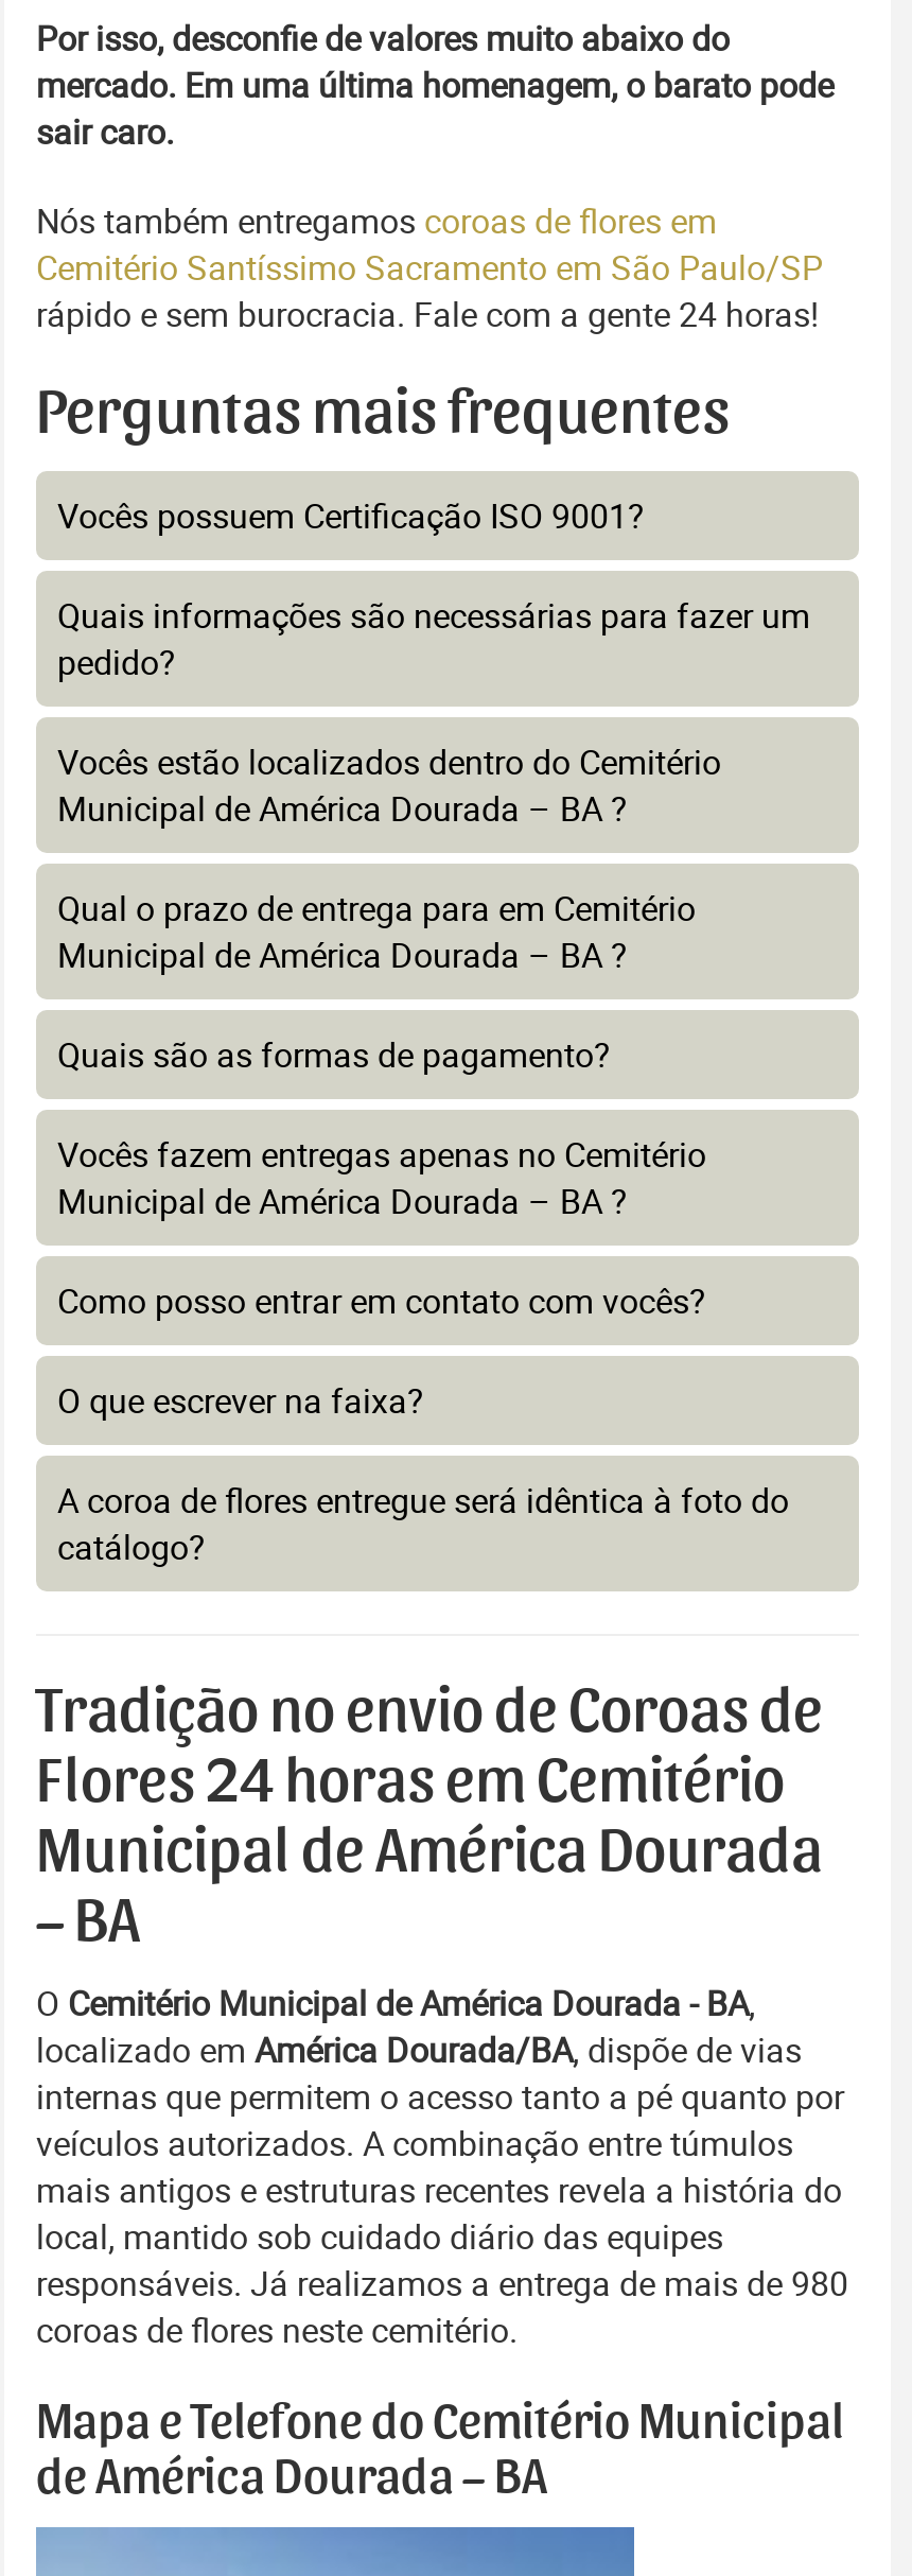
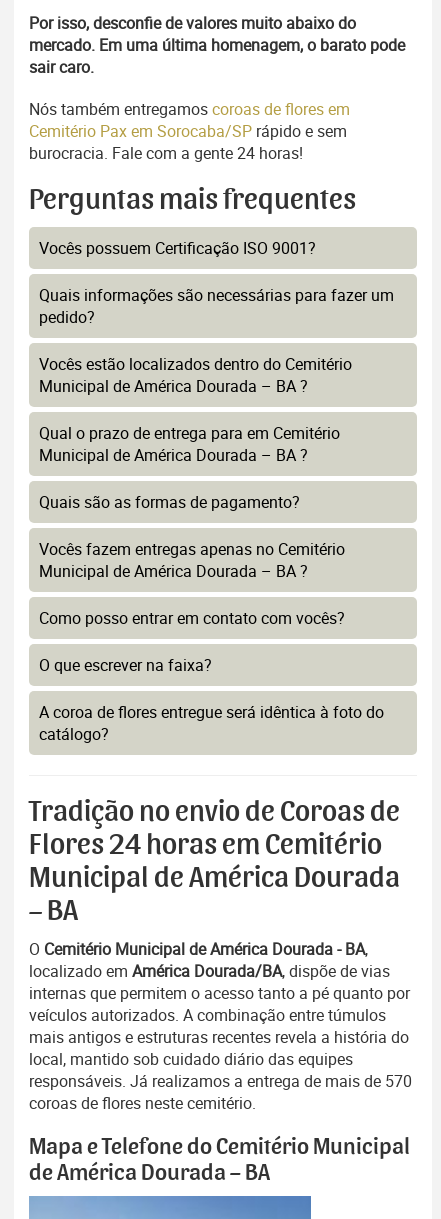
- Cemitério Santíssimo Sacramento em São Paulo/SP
- rápido e sem burocracia. Fale com a gente 24 horas!
+ Cemitério Pax em Sorocaba/SP rápido e sem
+ burocracia. Fale com a gente 24 horas!

- responsáveis. Já realizamos a entrega de mais de 980
+ responsáveis. Já realizamos a entrega de mais de 570
